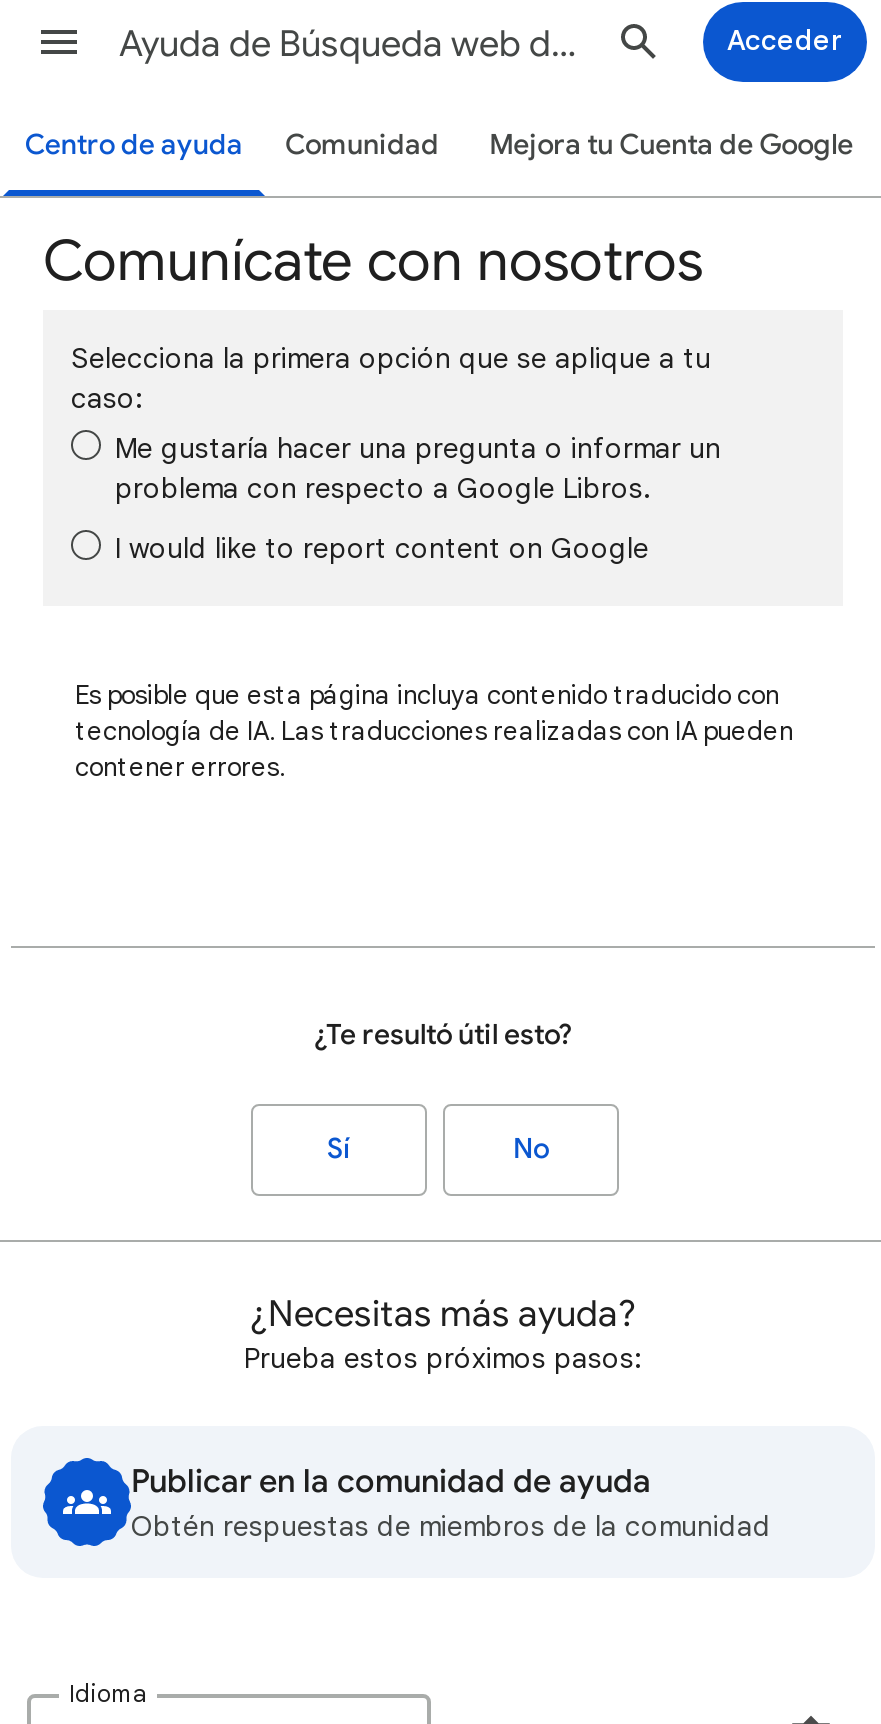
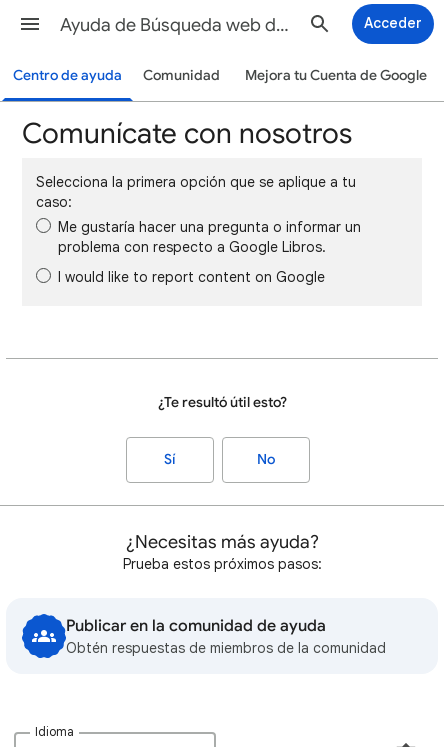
- Es posible que esta página incluya contenido traducido con
- tecnología de IA. Las traducciones realizadas con IA pueden
- contener errores.
